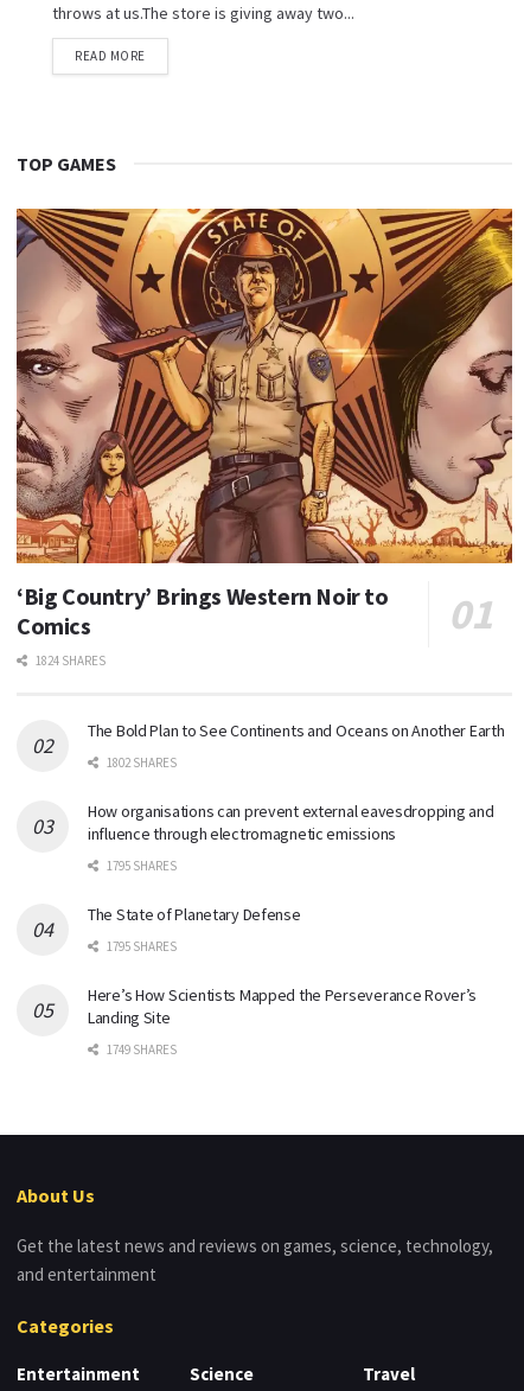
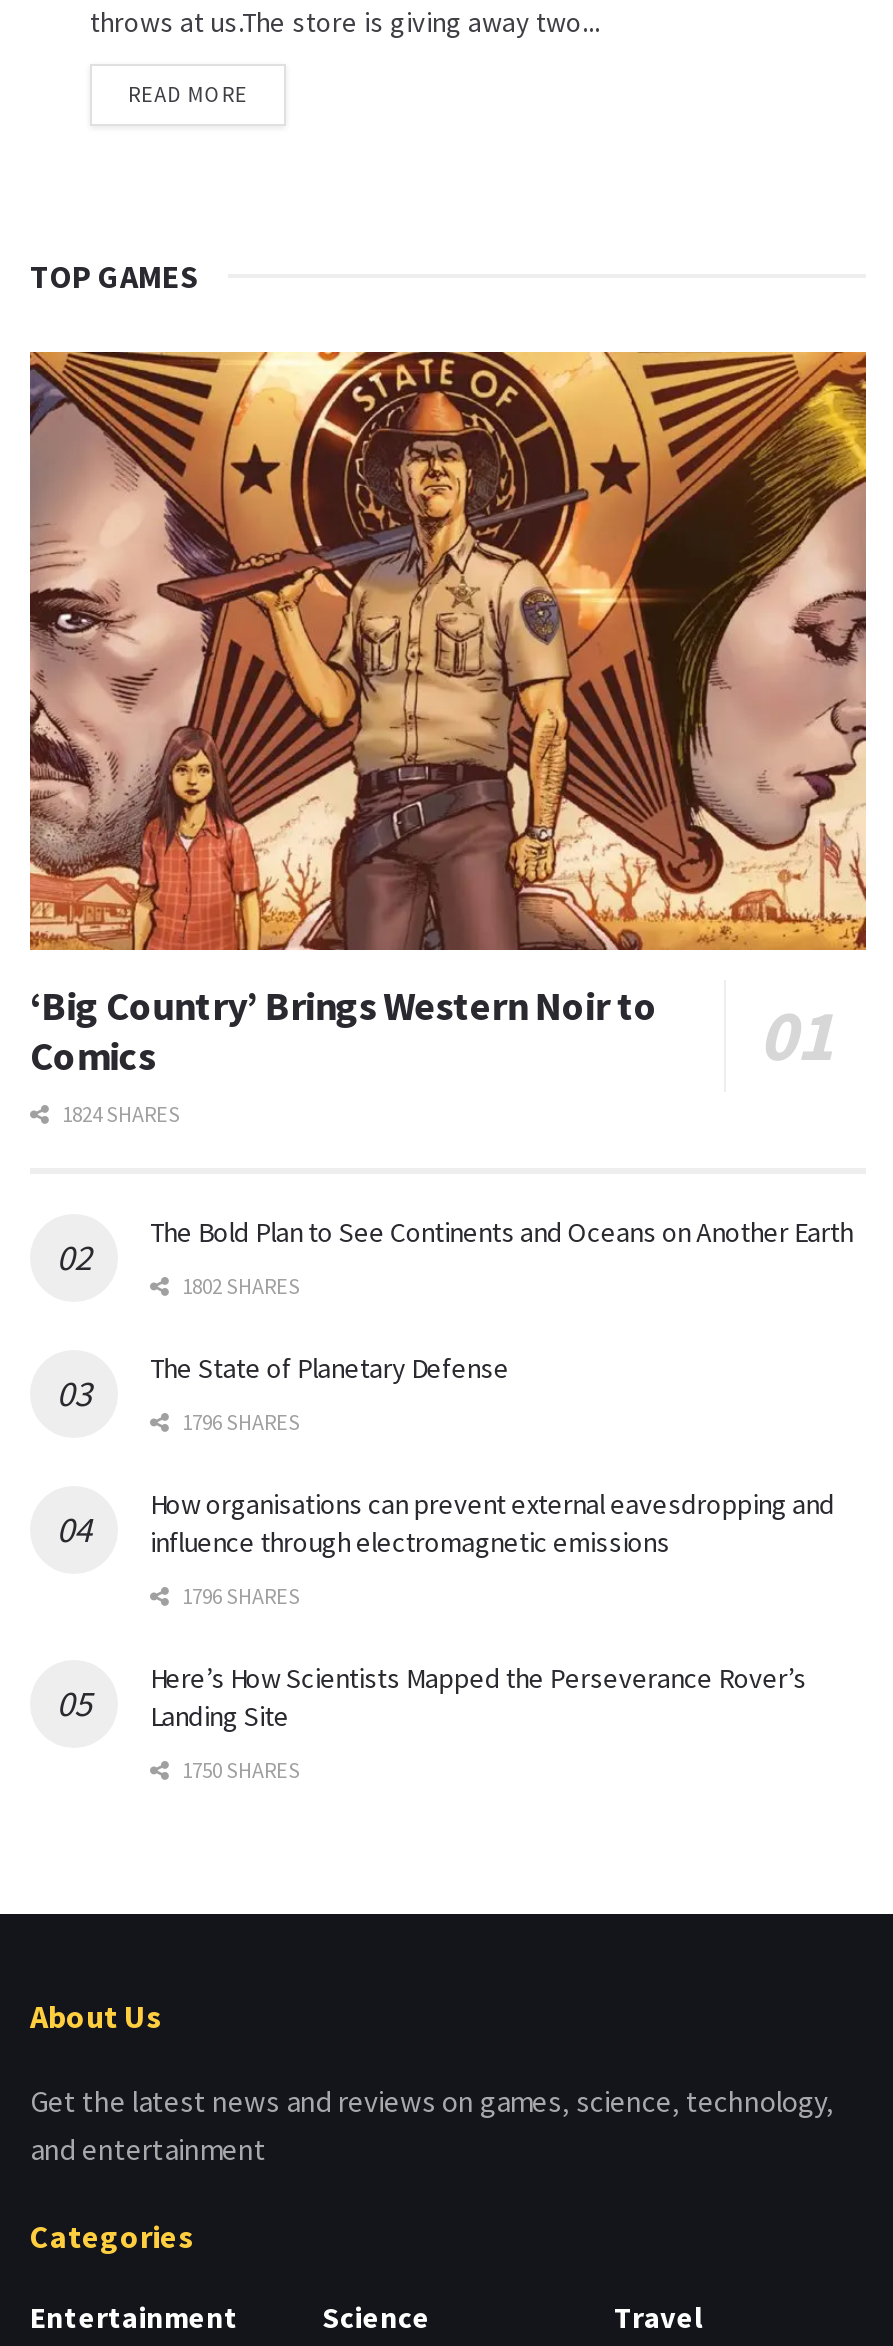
+ 1796 SHARES

moved down: How organisations can prevent external eavesdropping and | influence through electromagnetic emissions

- 1795 SHARES
- 1795 SHARES
+ 1796 SHARES

moved up: The State of Planetary Defense

- 1749 SHARES
+ 1750 SHARES
